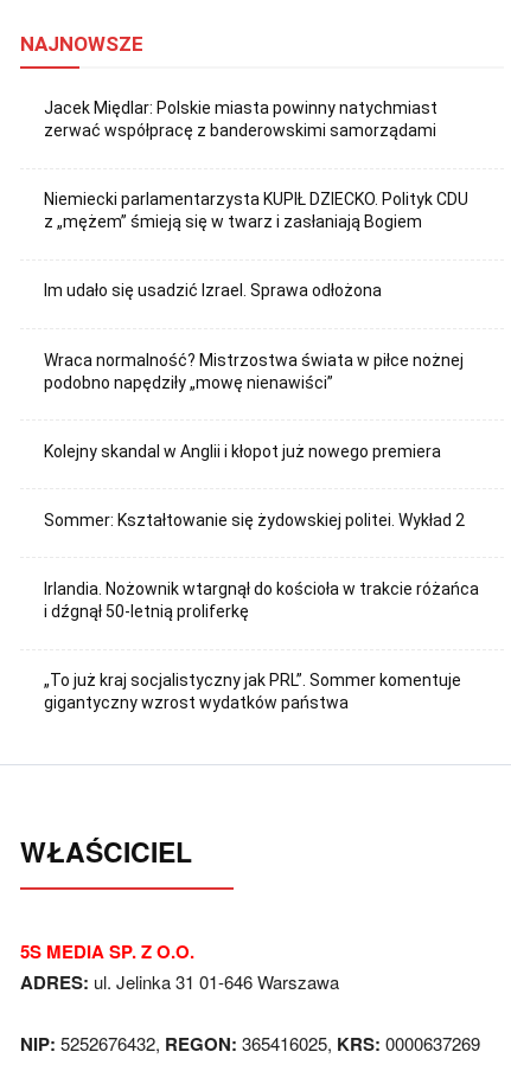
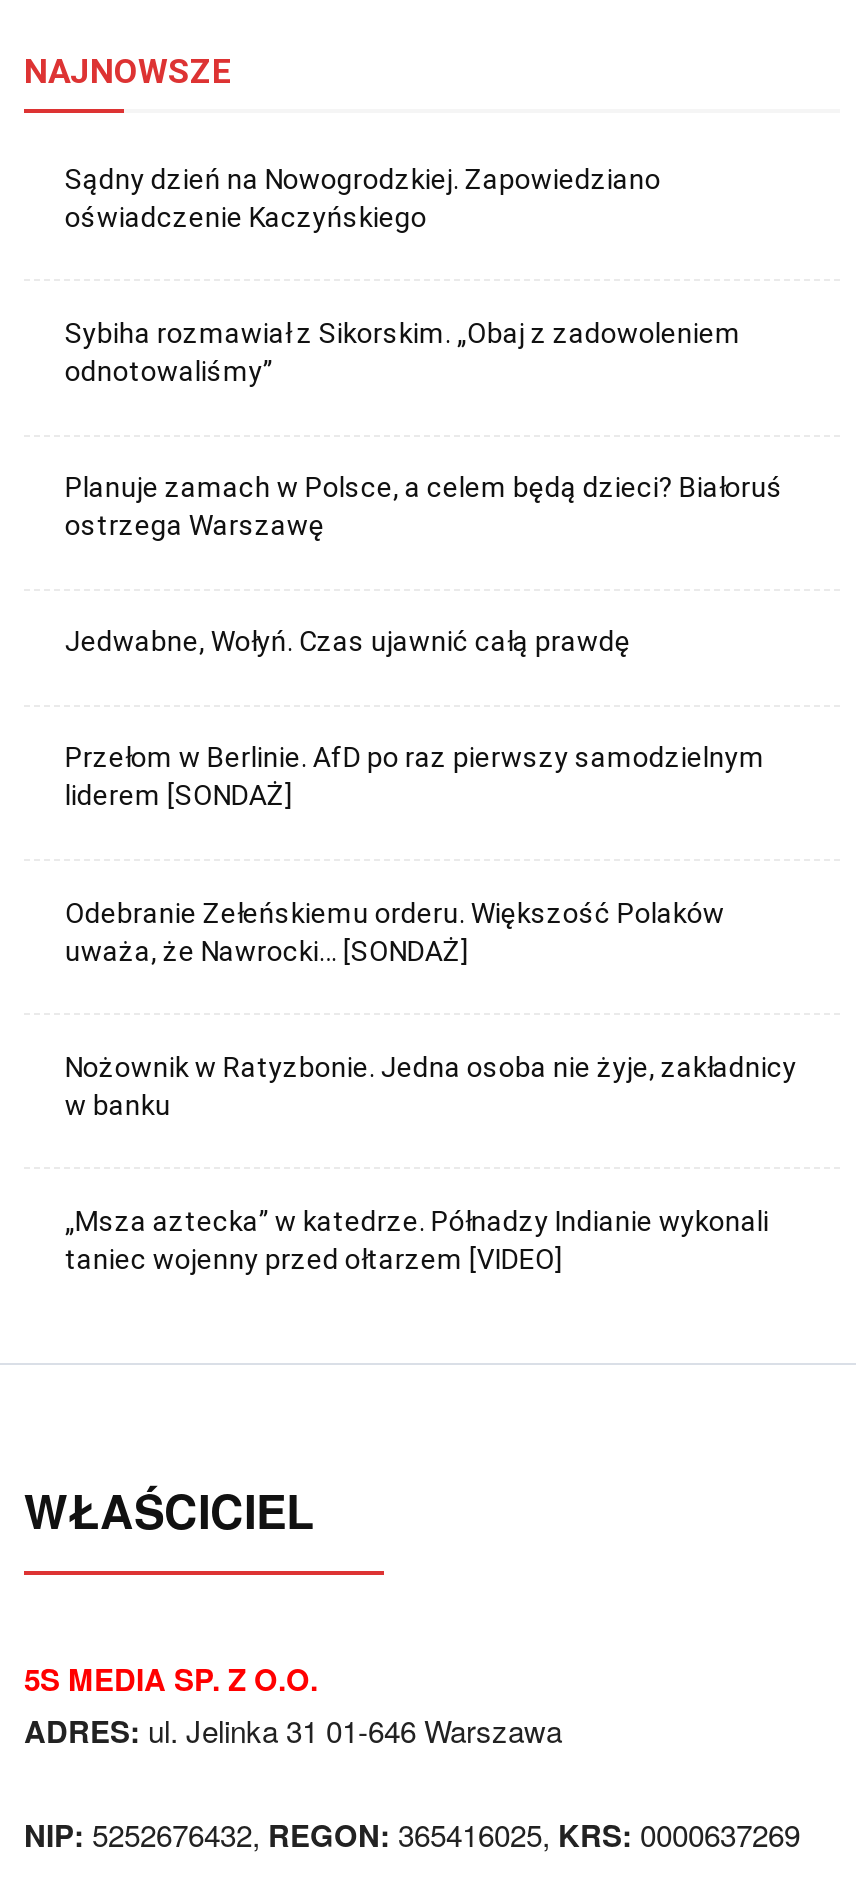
- Jacek Międlar: Polskie miasta powinny natychmiast
- zerwać współpracę z banderowskimi samorządami
+ Sądny dzień na Nowogrodzkiej. Zapowiedziano
+ oświadczenie Kaczyńskiego

- Niemiecki parlamentarzysta KUPIŁ DZIECKO. Polityk CDU
- z „mężem” śmieją się w twarz i zasłaniają Bogiem
+ Sybiha rozmawiał z Sikorskim. „Obaj z zadowoleniem
+ odnotowaliśmy”

- Im udało się usadzić Izrael. Sprawa odłożona
+ Planuje zamach w Polsce, a celem będą dzieci? Białoruś
+ ostrzega Warszawę

- Wraca normalność? Mistrzostwa świata w piłce nożnej
- podobno napędziły „mowę nienawiści”
+ Jedwabne, Wołyń. Czas ujawnić całą prawdę

- Kolejny skandal w Anglii i kłopot już nowego premiera
+ Przełom w Berlinie. AfD po raz pierwszy samodzielnym
+ liderem [SONDAŻ]

- Sommer: Kształtowanie się żydowskiej politei. Wykład 2
+ Odebranie Zełeńskiemu orderu. Większość Polaków
+ uważa, że Nawrocki… [SONDAŻ]

- Irlandia. Nożownik wtargnął do kościoła w trakcie różańca
- i dźgnął 50-letnią proliferkę
+ Nożownik w Ratyzbonie. Jedna osoba nie żyje, zakładnicy
+ w banku

- „To już kraj socjalistyczny jak PRL”. Sommer komentuje
- gigantyczny wzrost wydatków państwa
+ „Msza aztecka” w katedrze. Półnadzy Indianie wykonali
+ taniec wojenny przed ołtarzem [VIDEO]
